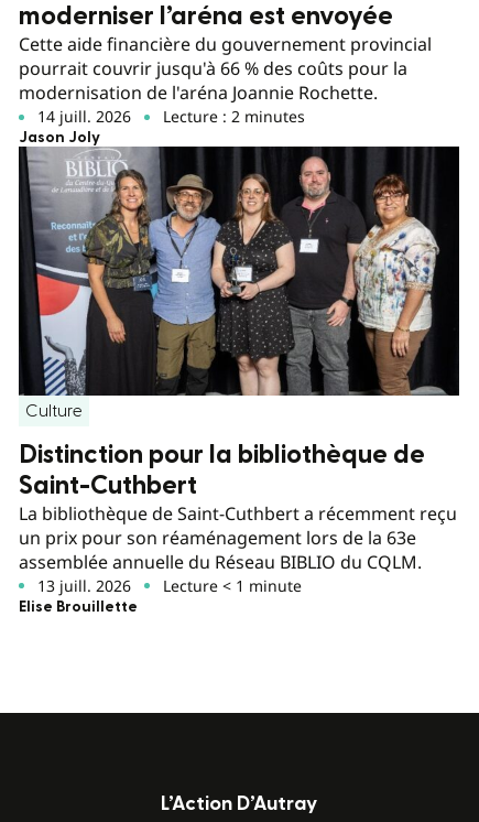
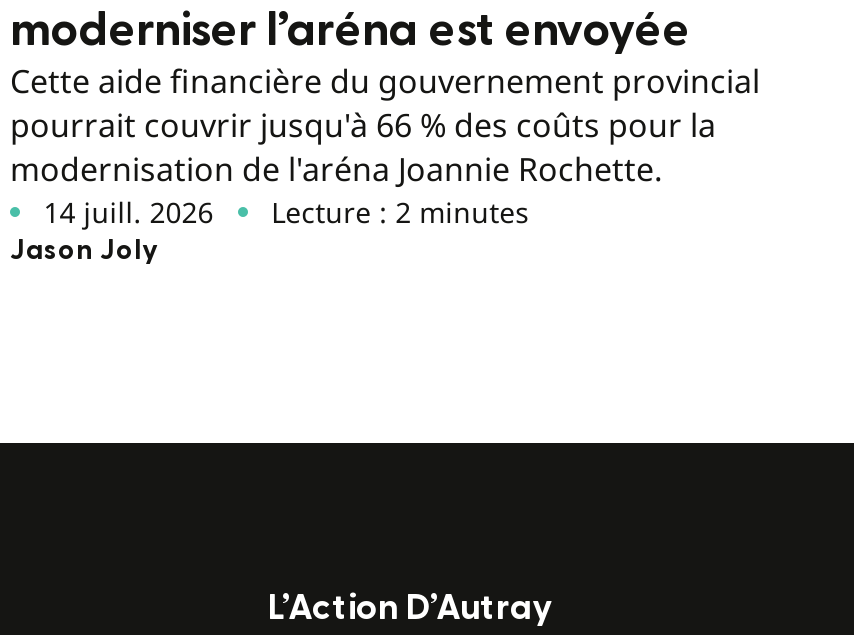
- [image]
- Culture
- Distinction pour la bibliothèque de
- Saint-Cuthbert
- La bibliothèque de Saint-Cuthbert a récemment reçu
- un prix pour son réaménagement lors de la 63e
- assemblée annuelle du Réseau BIBLIO du CQLM.
- 13 juill. 2026
- Lecture < 1 minute
- Elise Brouillette
